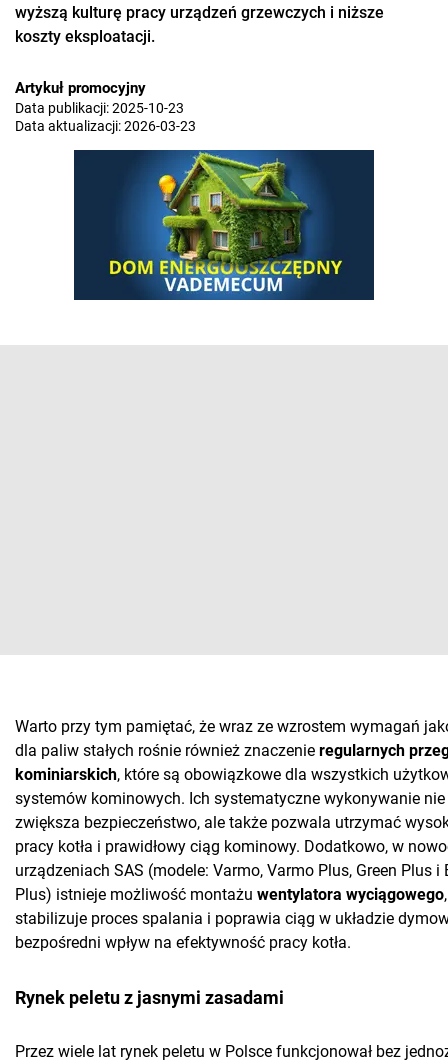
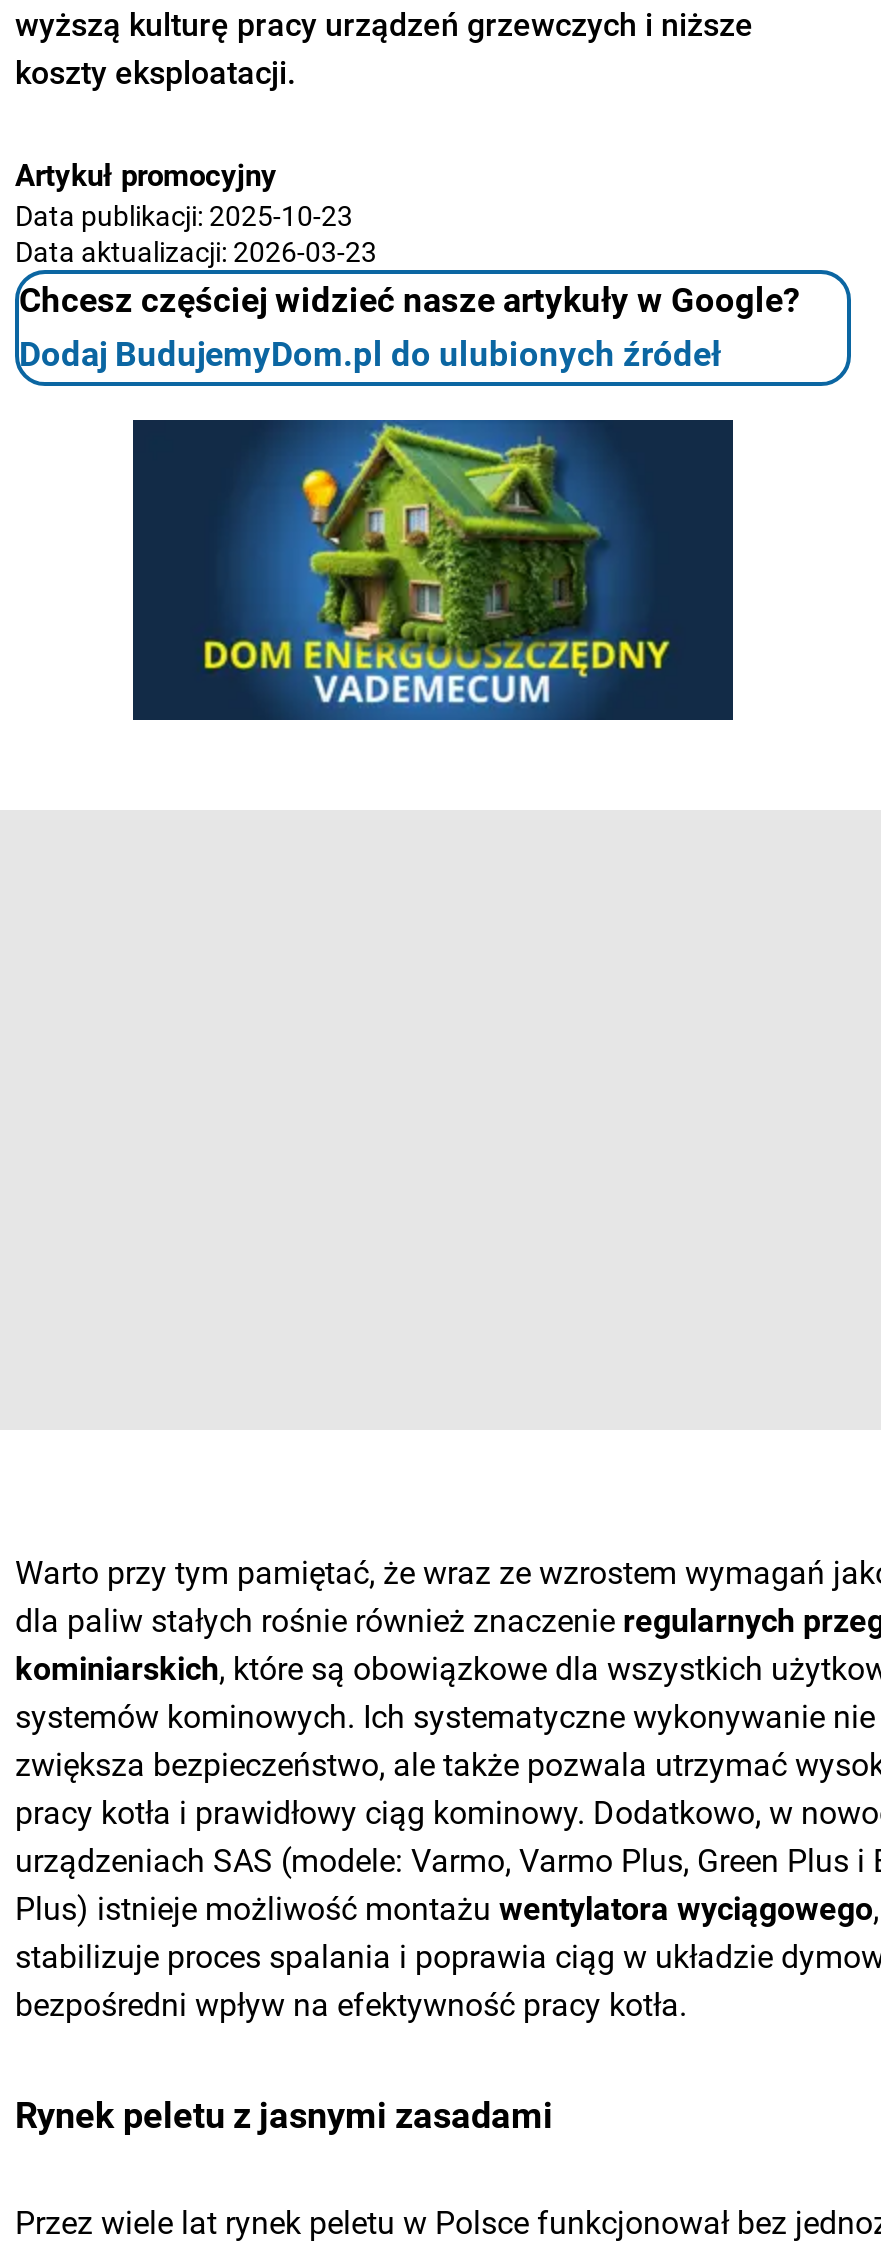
+ [image]
+ Chcesz częściej widzieć nasze artykuły w Google?
+ Dodaj BudujemyDom.pl do ulubionych źródeł
